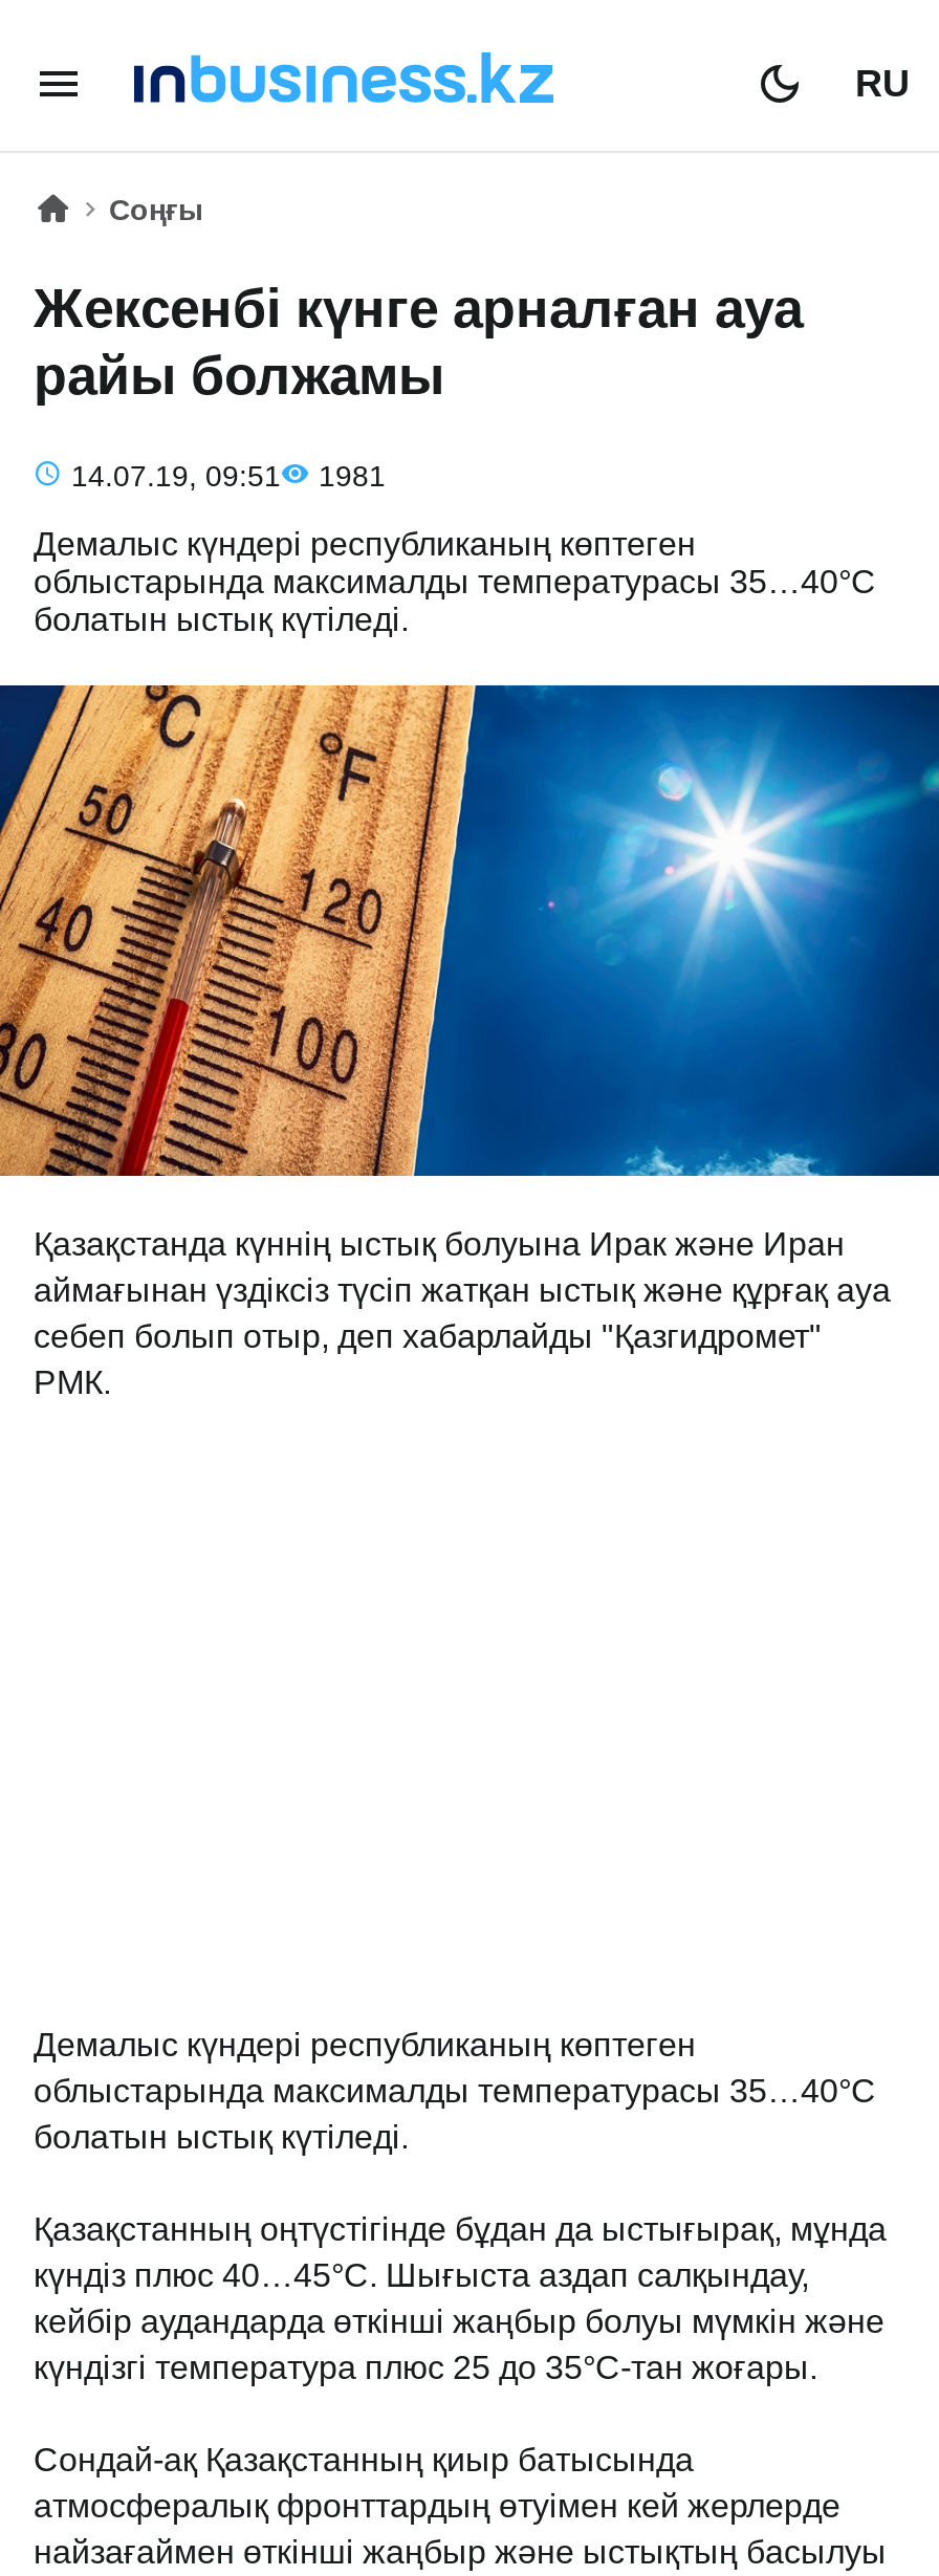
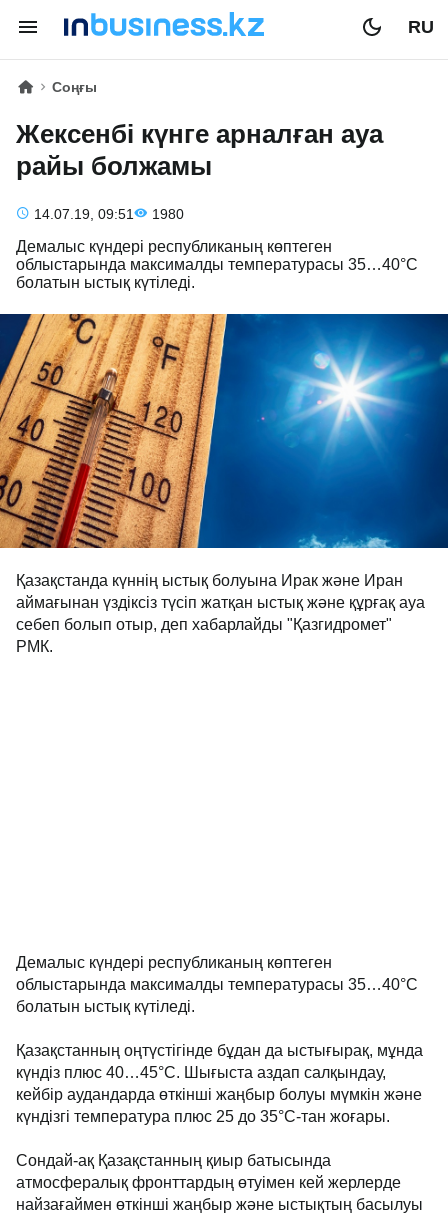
- 14.07.19, 09:51 1981
+ 14.07.19, 09:51 1980
